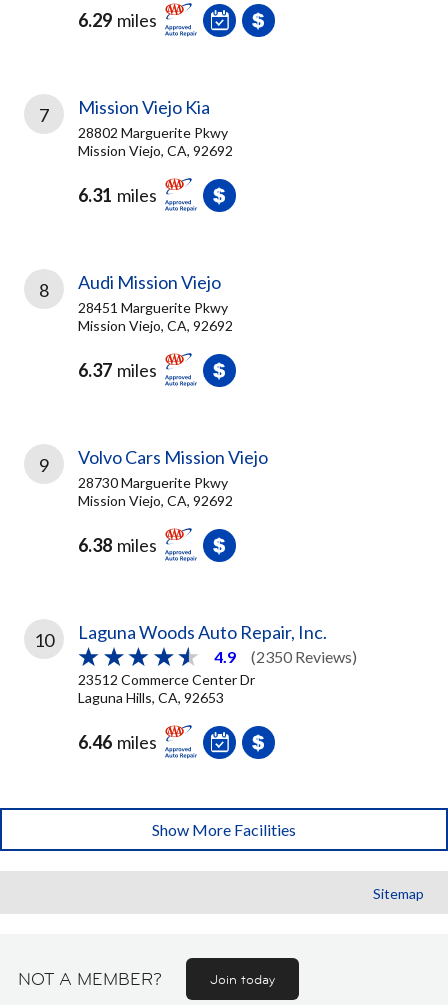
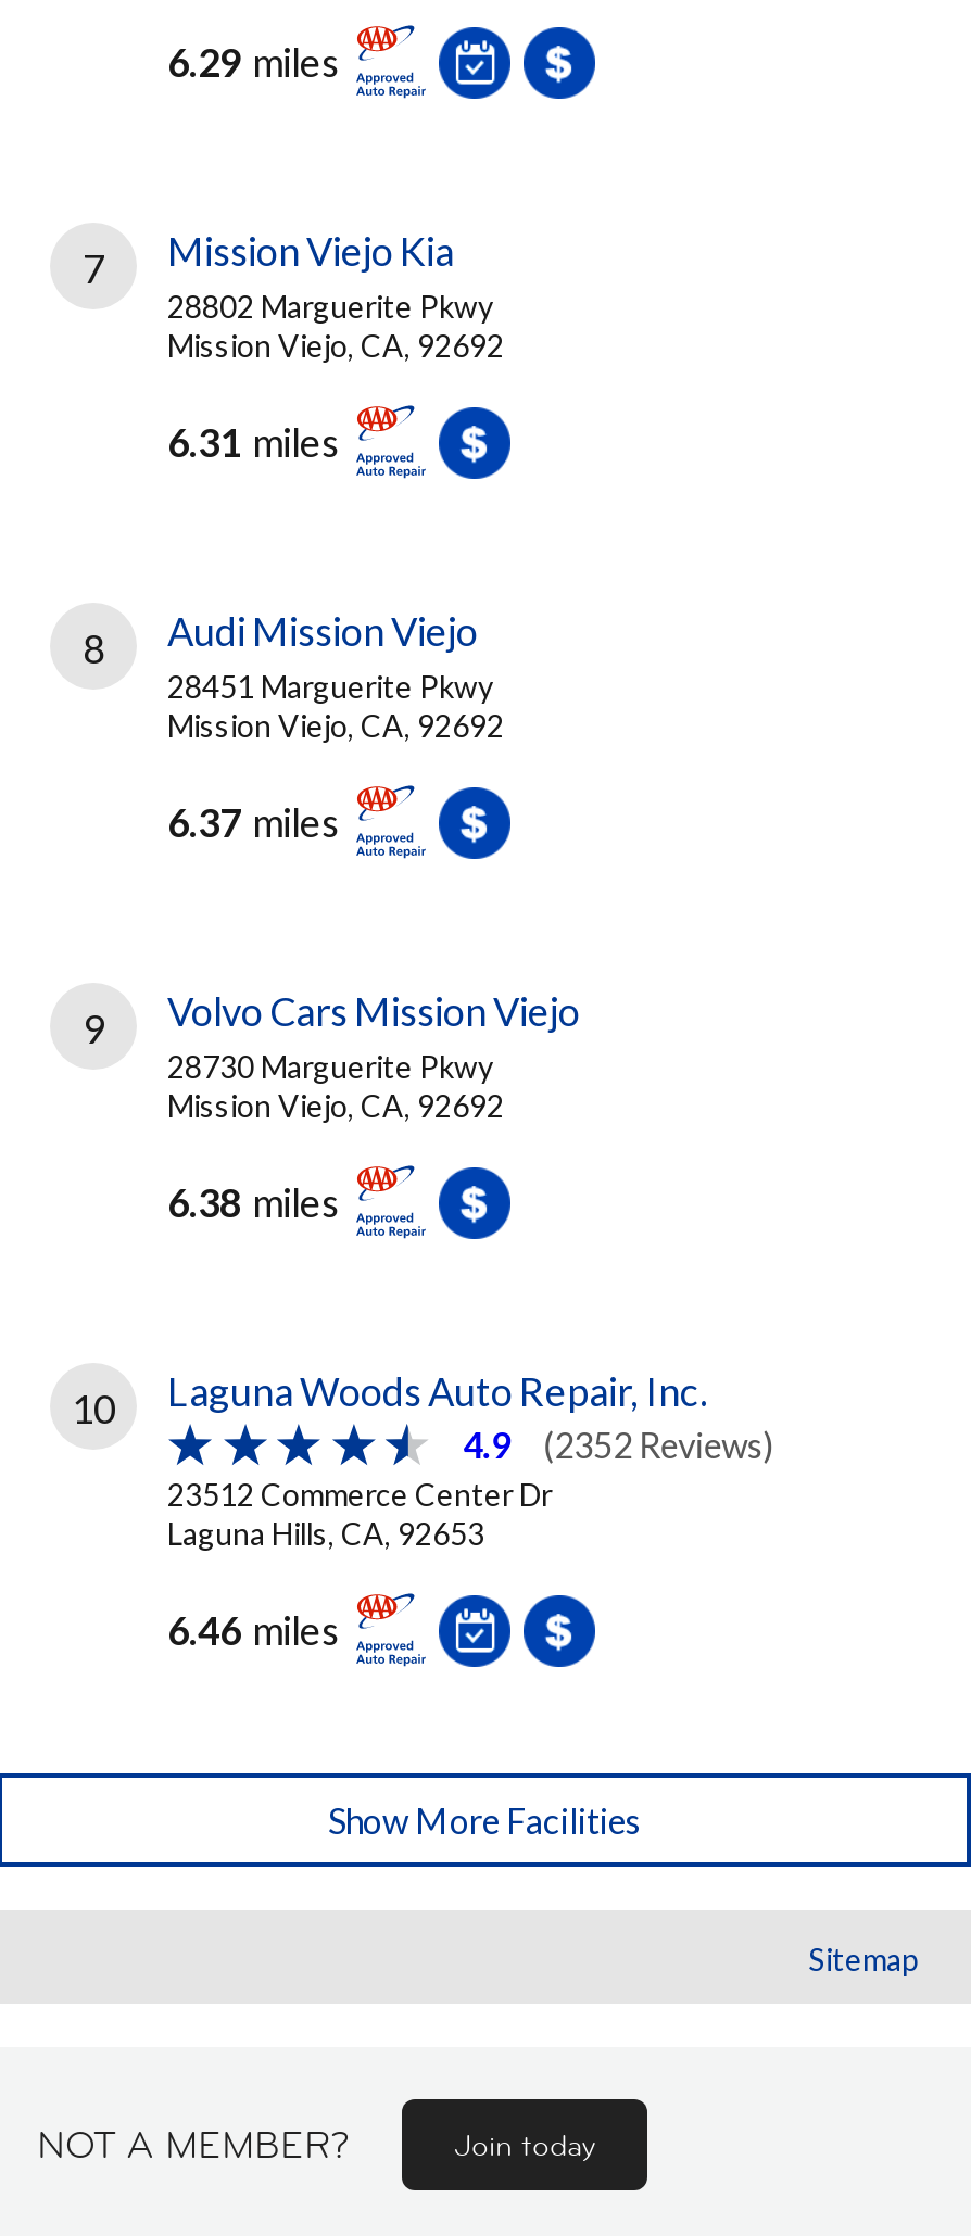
- 4.9 (2350 Reviews)
+ 4.9 (2352 Reviews)
